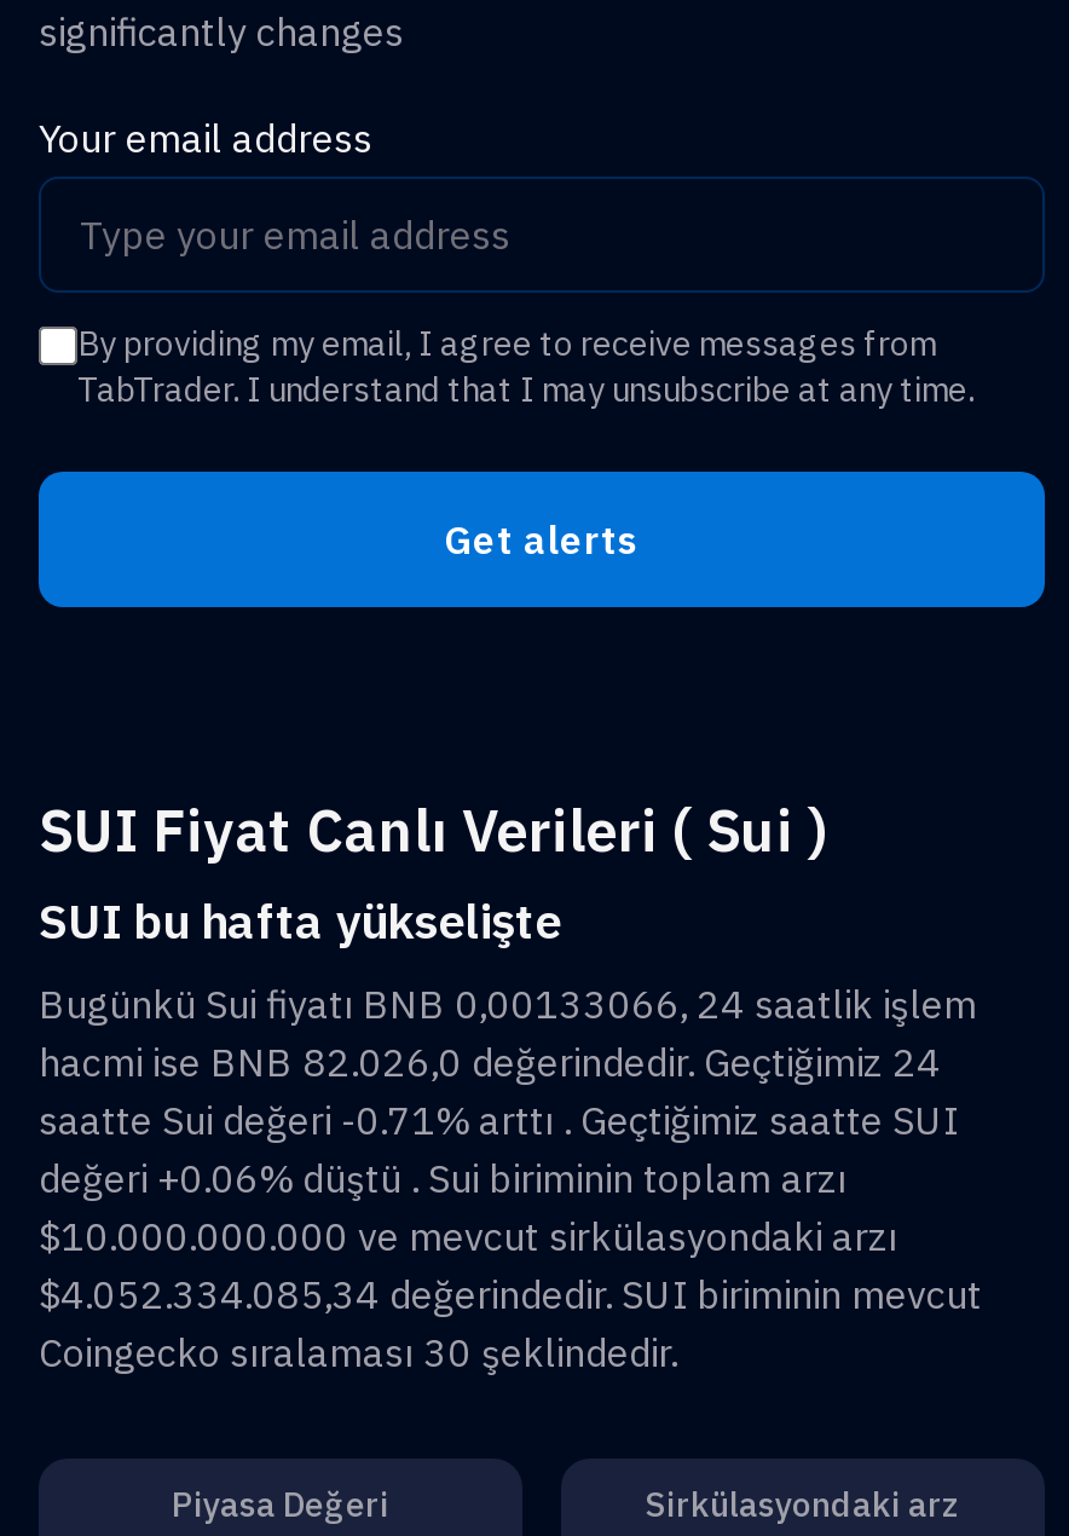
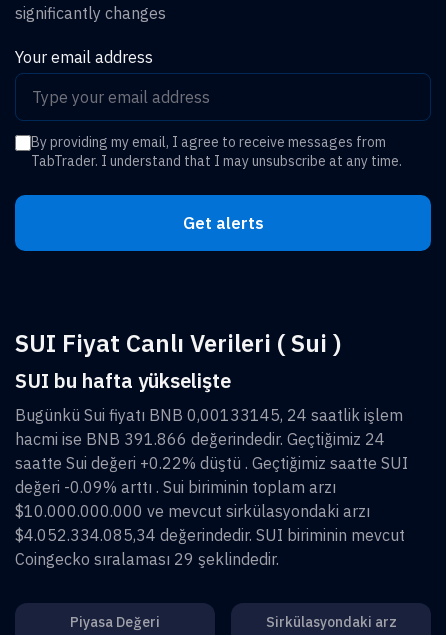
- Bugünkü Sui fiyatı BNB 0,00133066, 24 saatlik işlem
+ Bugünkü Sui fiyatı BNB 0,00133145, 24 saatlik işlem

- hacmi ise BNB 82.026,0 değerindedir. Geçtiğimiz 24
+ hacmi ise BNB 391.866 değerindedir. Geçtiğimiz 24

- saatte Sui değeri -0.71% arttı . Geçtiğimiz saatte SUI
+ saatte Sui değeri +0.22% düştü . Geçtiğimiz saatte SUI

- değeri +0.06% düştü . Sui biriminin toplam arzı
+ değeri -0.09% arttı . Sui biriminin toplam arzı

- Coingecko sıralaması 30 şeklindedir.
+ Coingecko sıralaması 29 şeklindedir.
